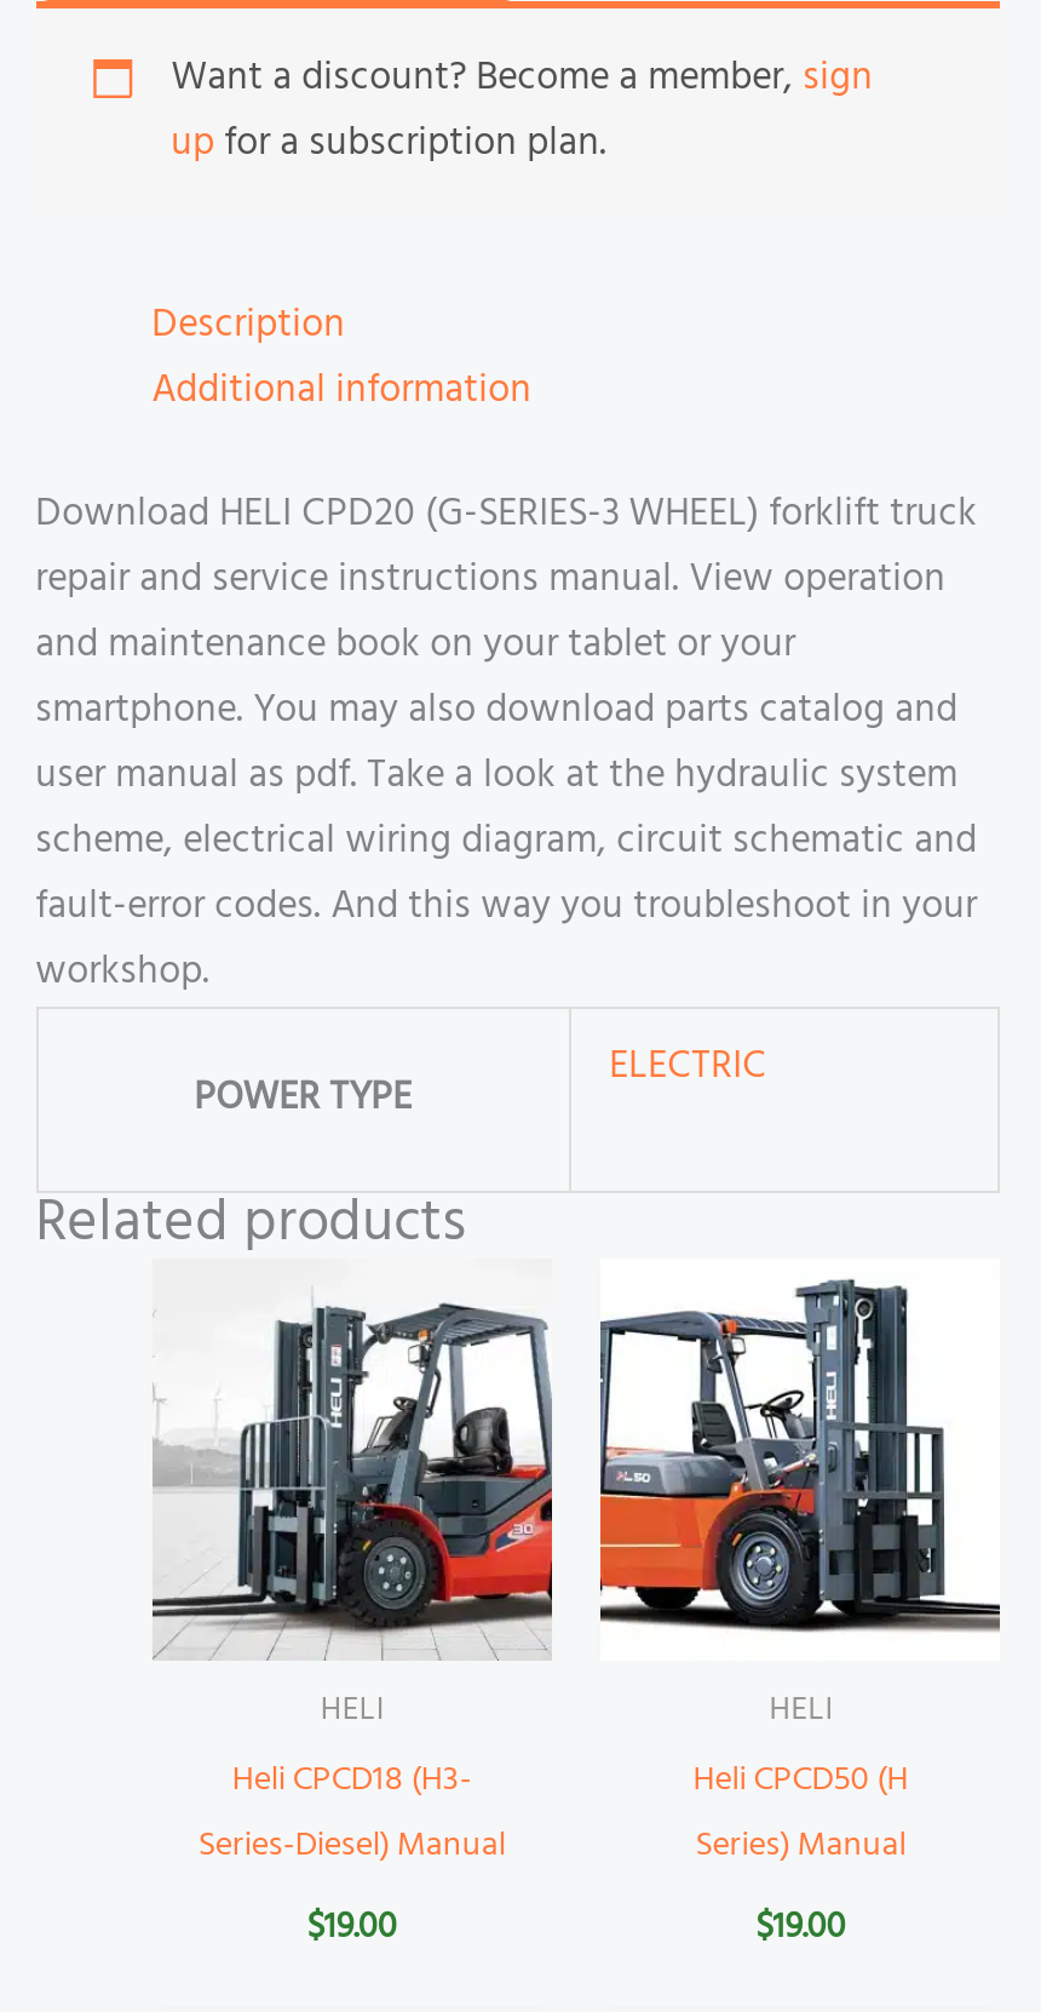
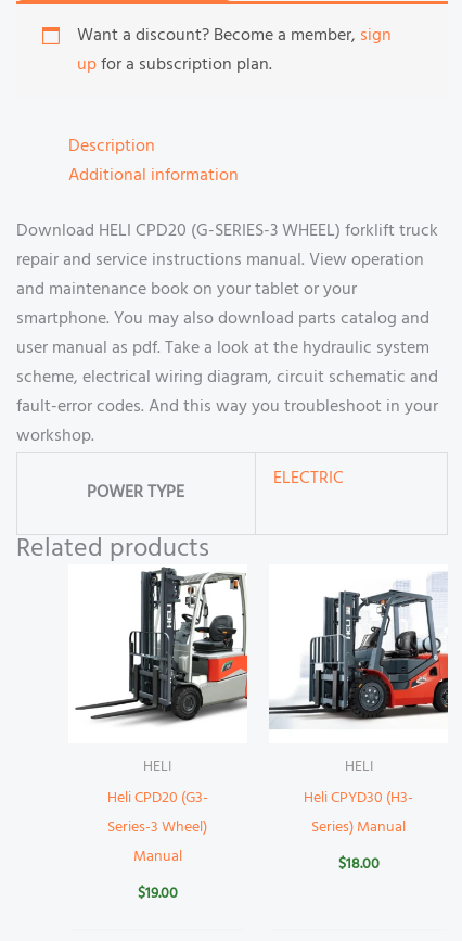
- [image]
- Heli CPCD18 (H3-
- Series-Diesel) Manual
+ [image]
+ Heli CPD20 (G3-
+ Series-3 Wheel)
+ Manual

- [image]
+ [image]

- Heli CPCD50 (H
+ Heli CPYD30 (H3-

- $19.00
+ $18.00
